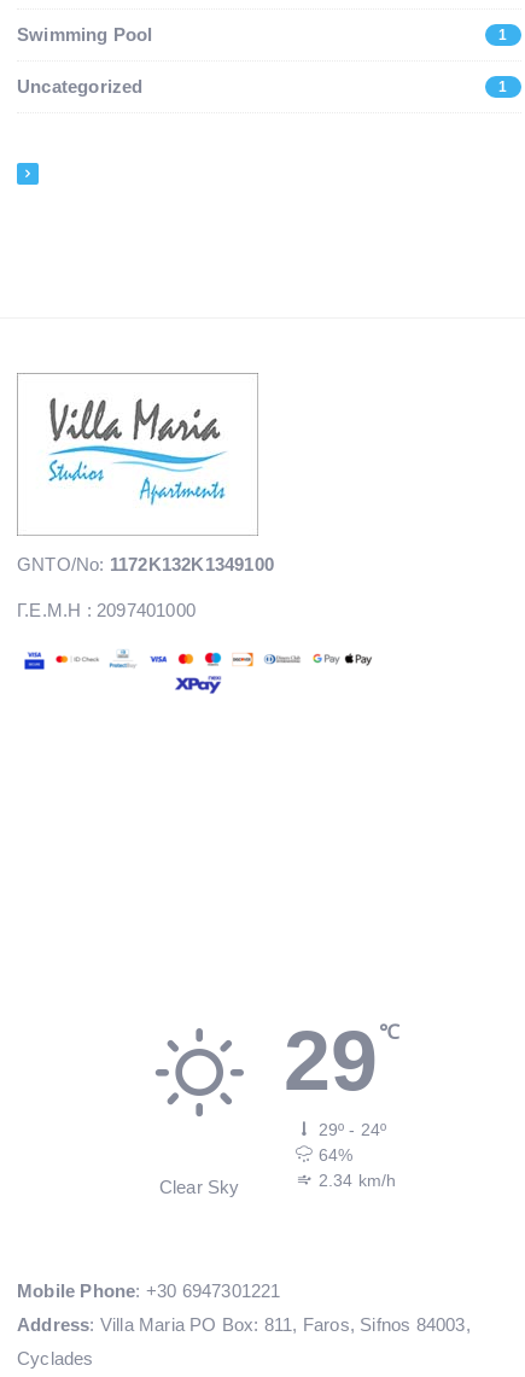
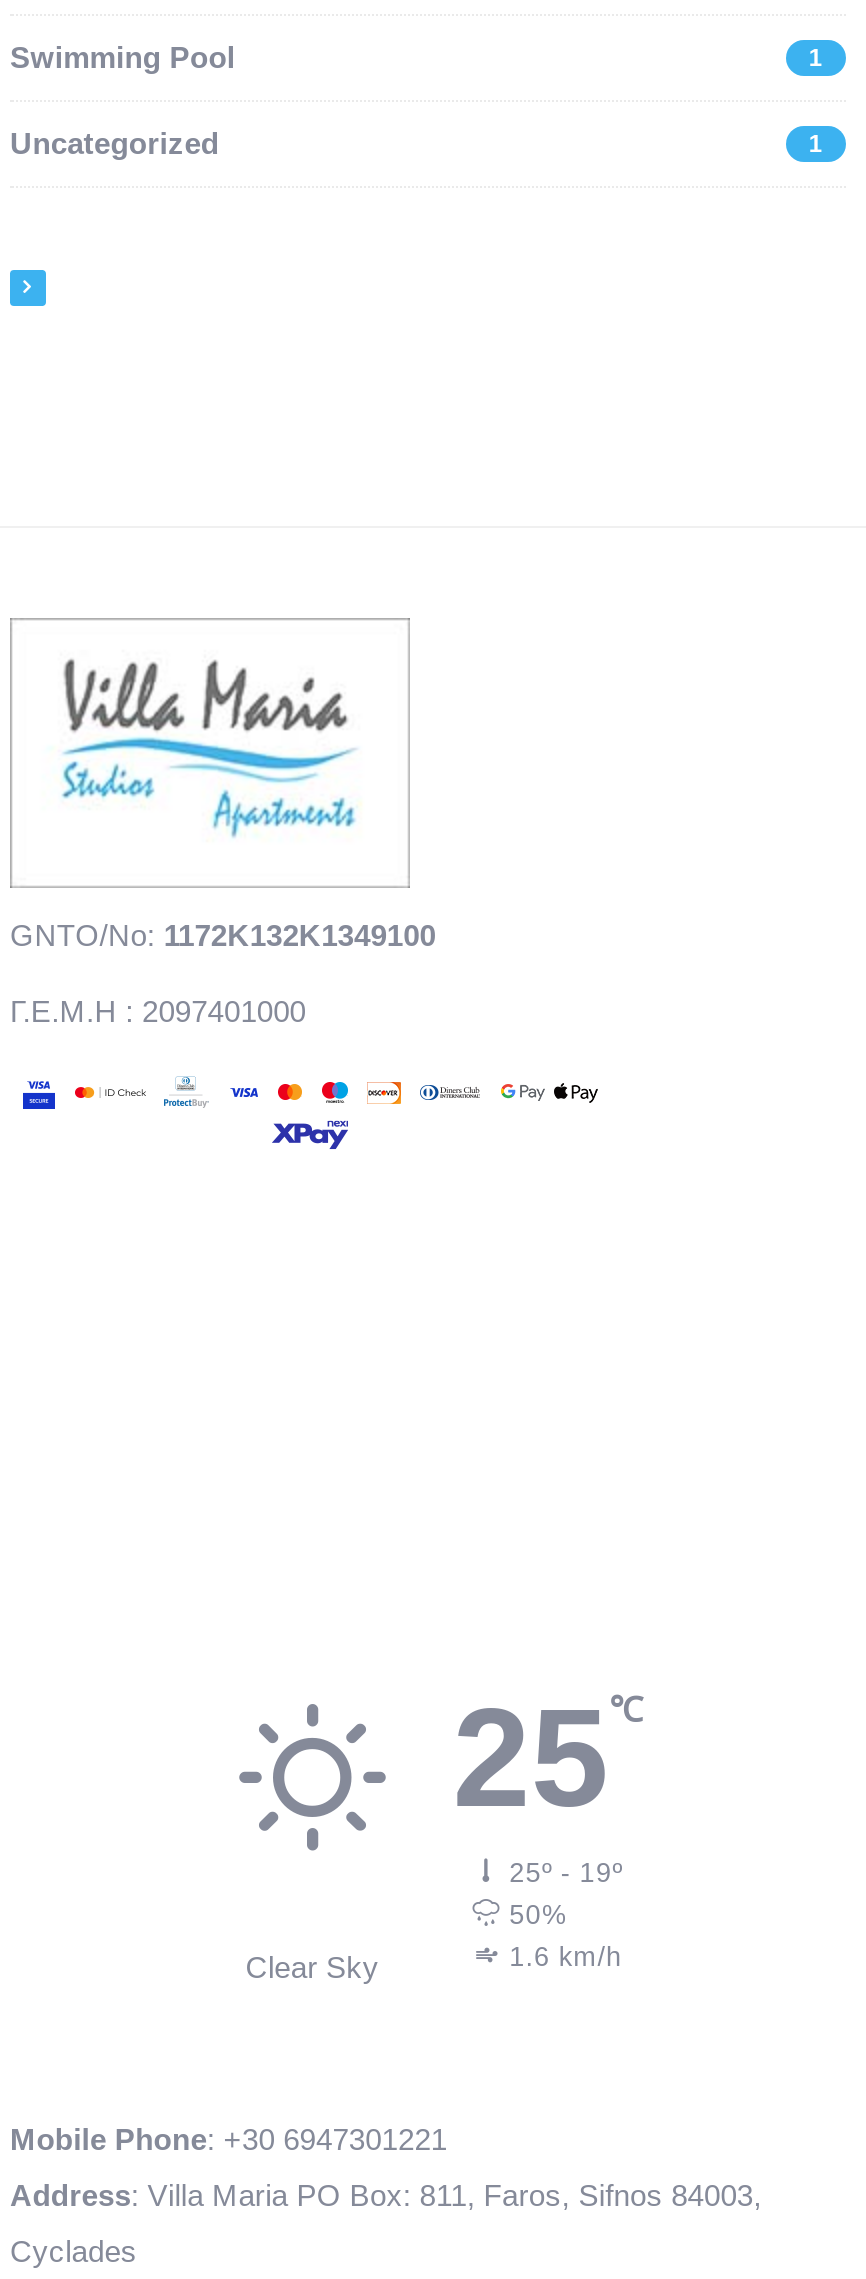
- 29℃
- 29º - 24º
- 64%
- 2.34 km/h
+ 25℃
+ 25º - 19º
+ 50%
+ 1.6 km/h
